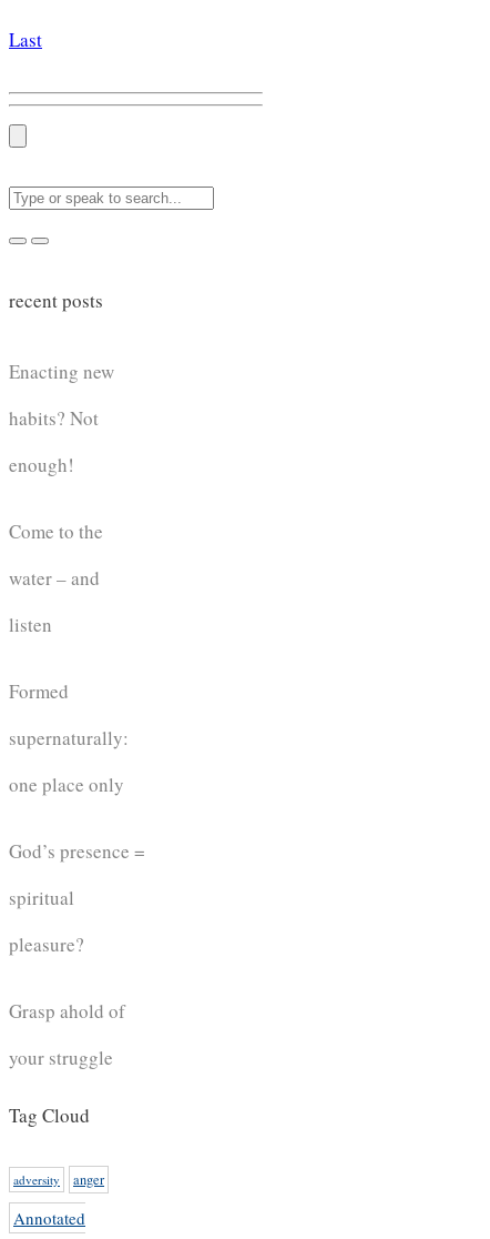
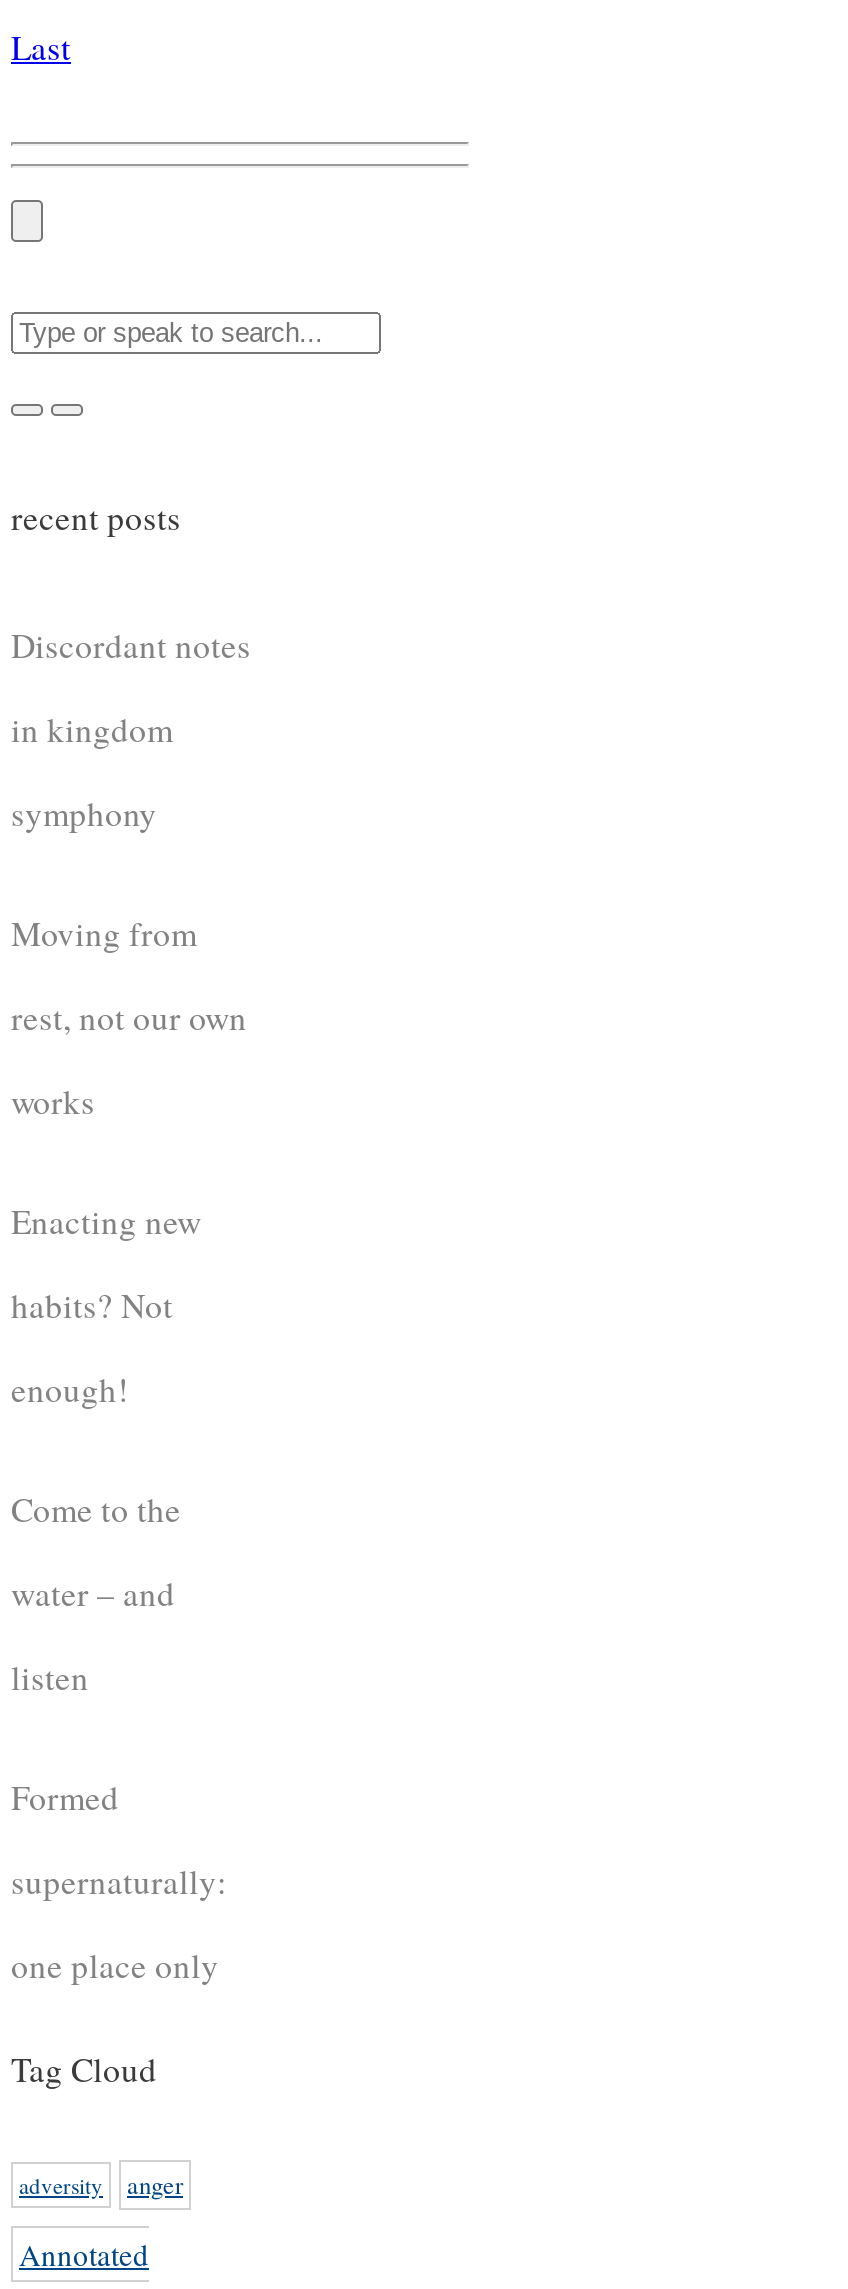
+ Discordant notes
+ in kingdom
+ symphony
+ Moving from
+ rest, not our own
+ works

moved down: Enacting new | habits? Not | enough! | ... | supernaturally: | one place only

- God’s presence =
- spiritual
- pleasure?
- Grasp ahold of
- your struggle
